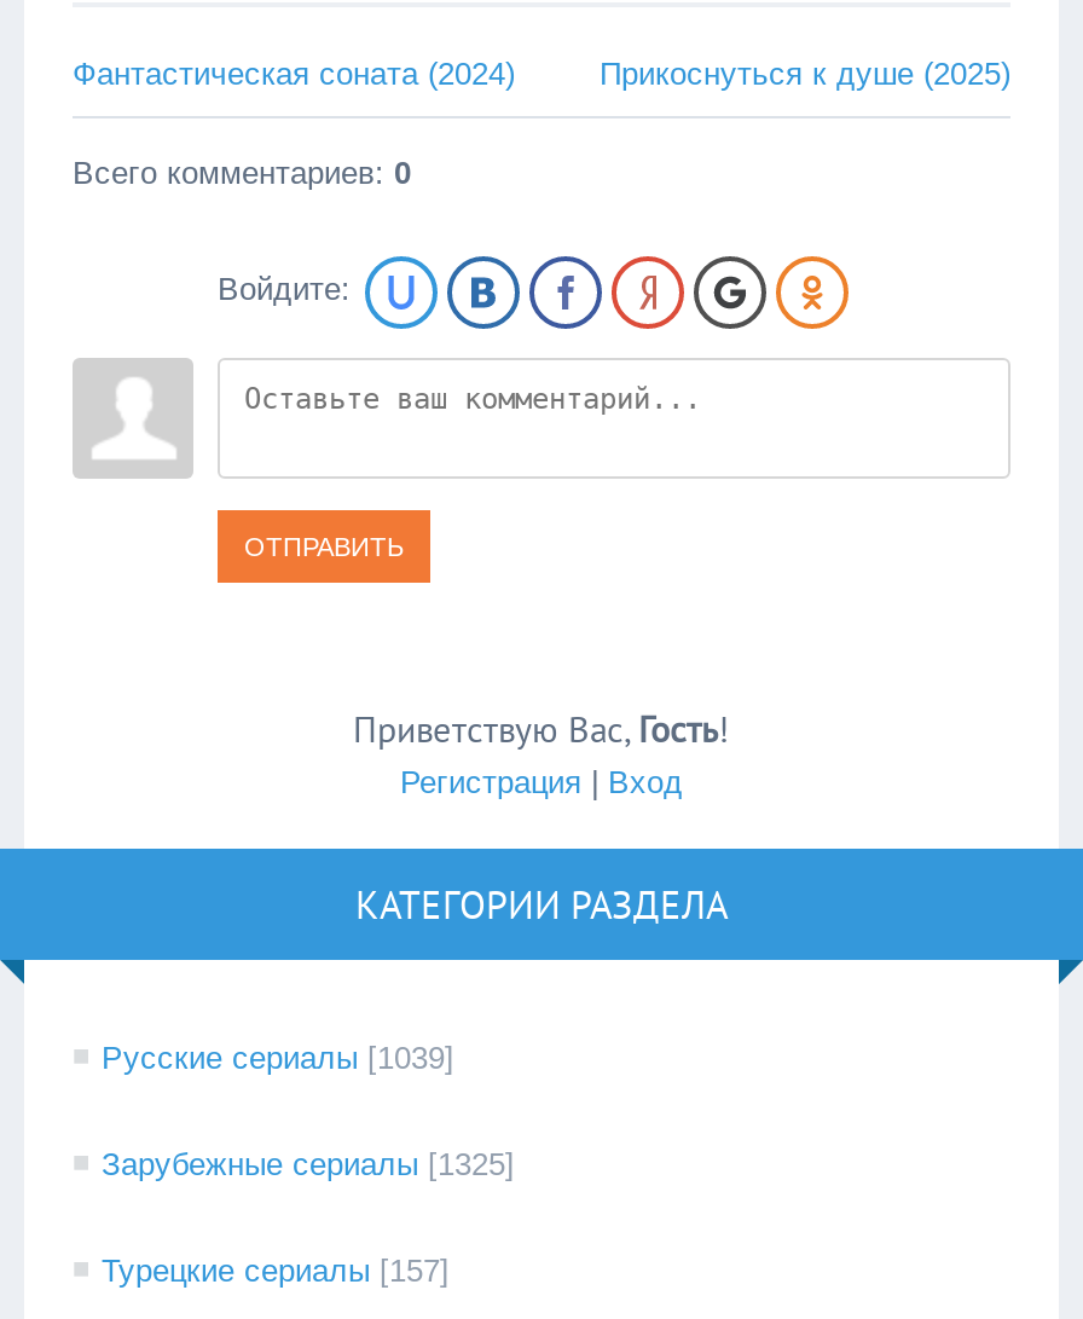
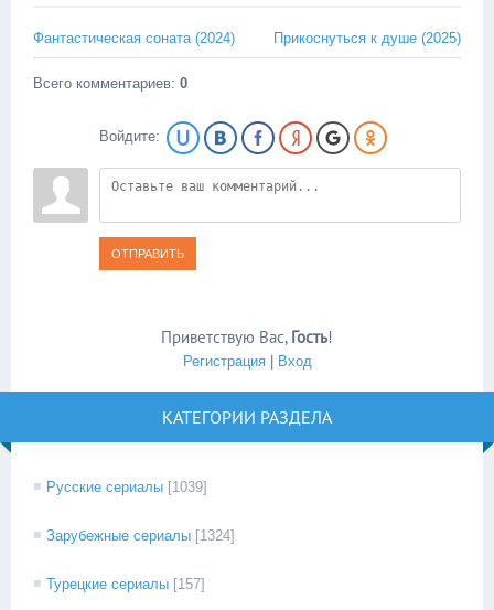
- Зарубежные сериалы [1325]
+ Зарубежные сериалы [1324]
